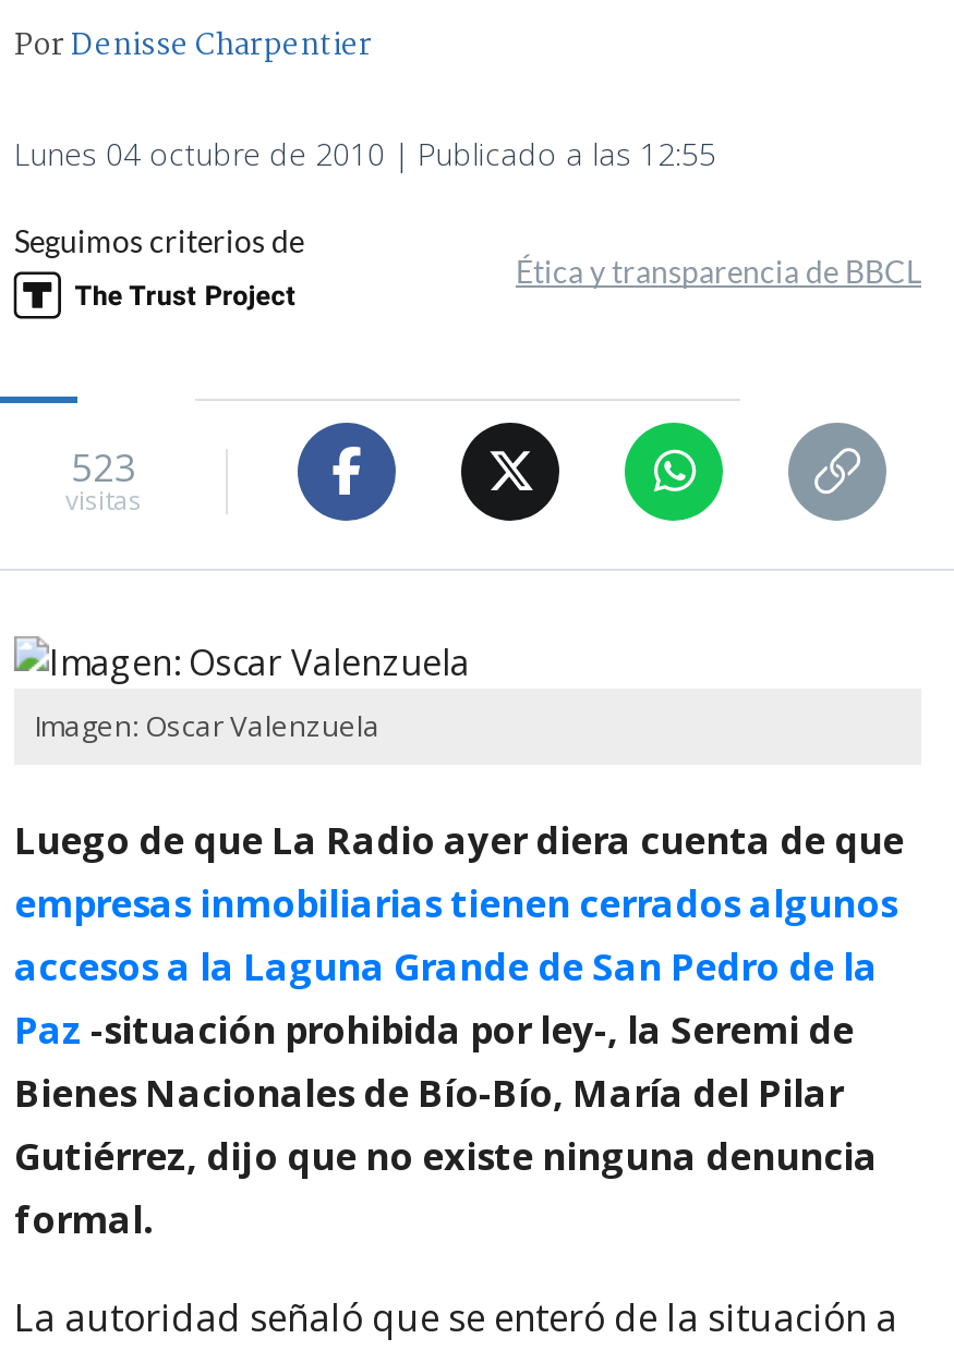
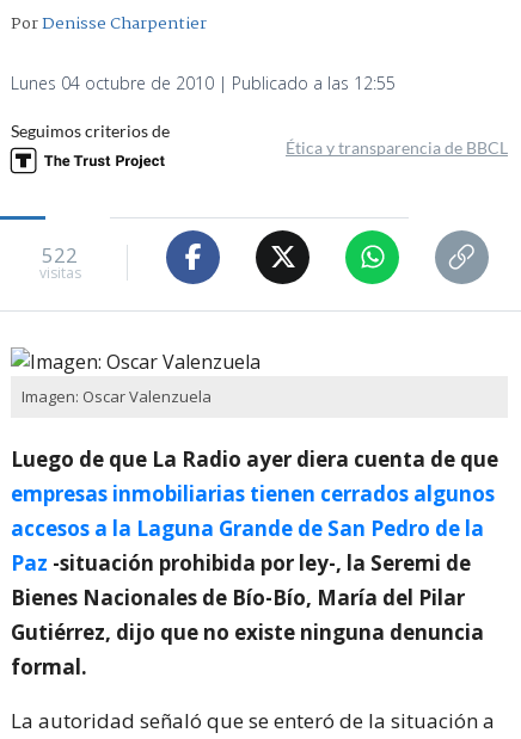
- 523
+ 522
